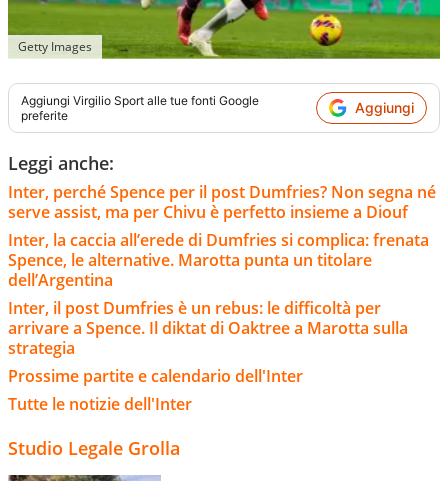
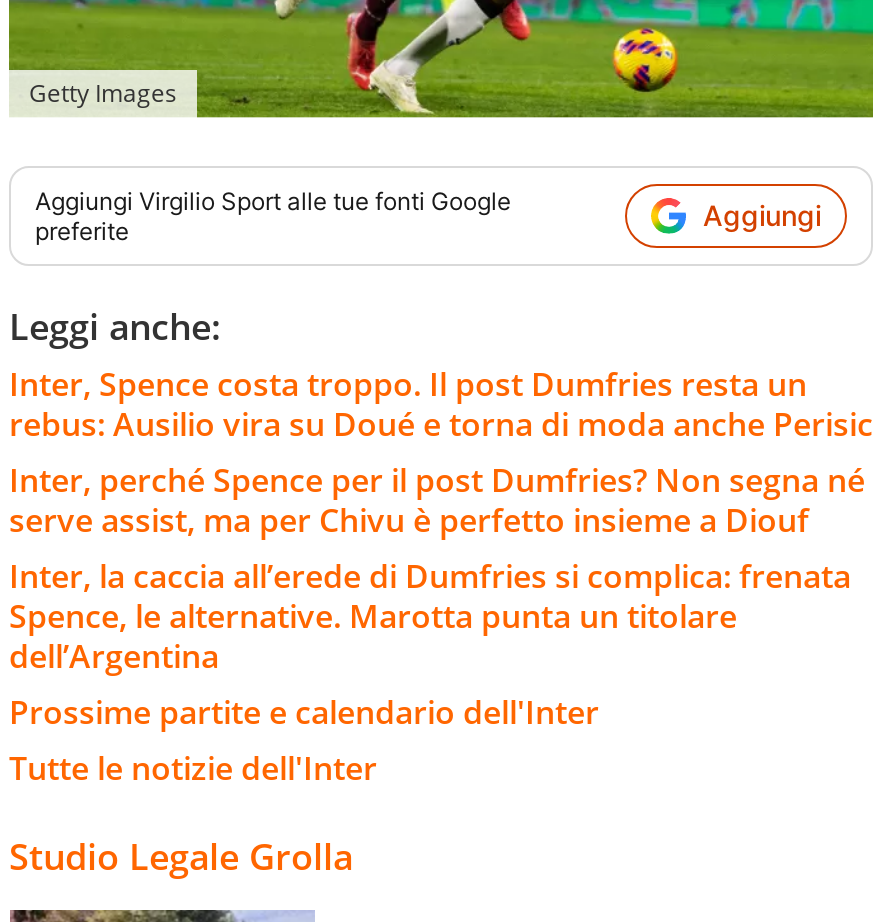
+ Inter, Spence costa troppo. Il post Dumfries resta un
+ rebus: Ausilio vira su Doué e torna di moda anche Perisic

moved down: Inter, perché Spence per il post Dumfries? Non segna né | serve assist, ma per Chivu è perfetto insieme a Diouf | Inter, la caccia all’erede di Dumfries si complica: frenata | Spence, le alternative. Marotta punta un titolare | dell’Argentina

- Inter, il post Dumfries è un rebus: le difficoltà per
- arrivare a Spence. Il diktat di Oaktree a Marotta sulla
- strategia
